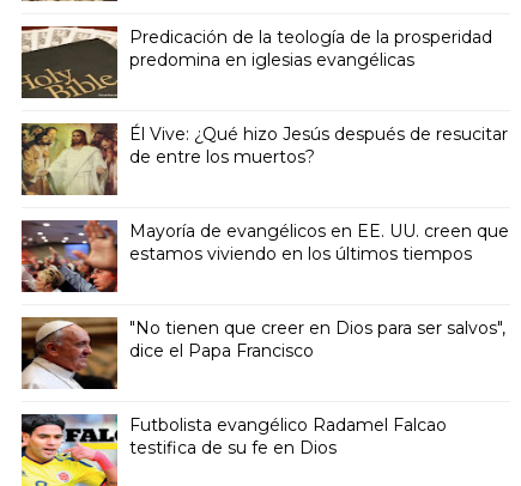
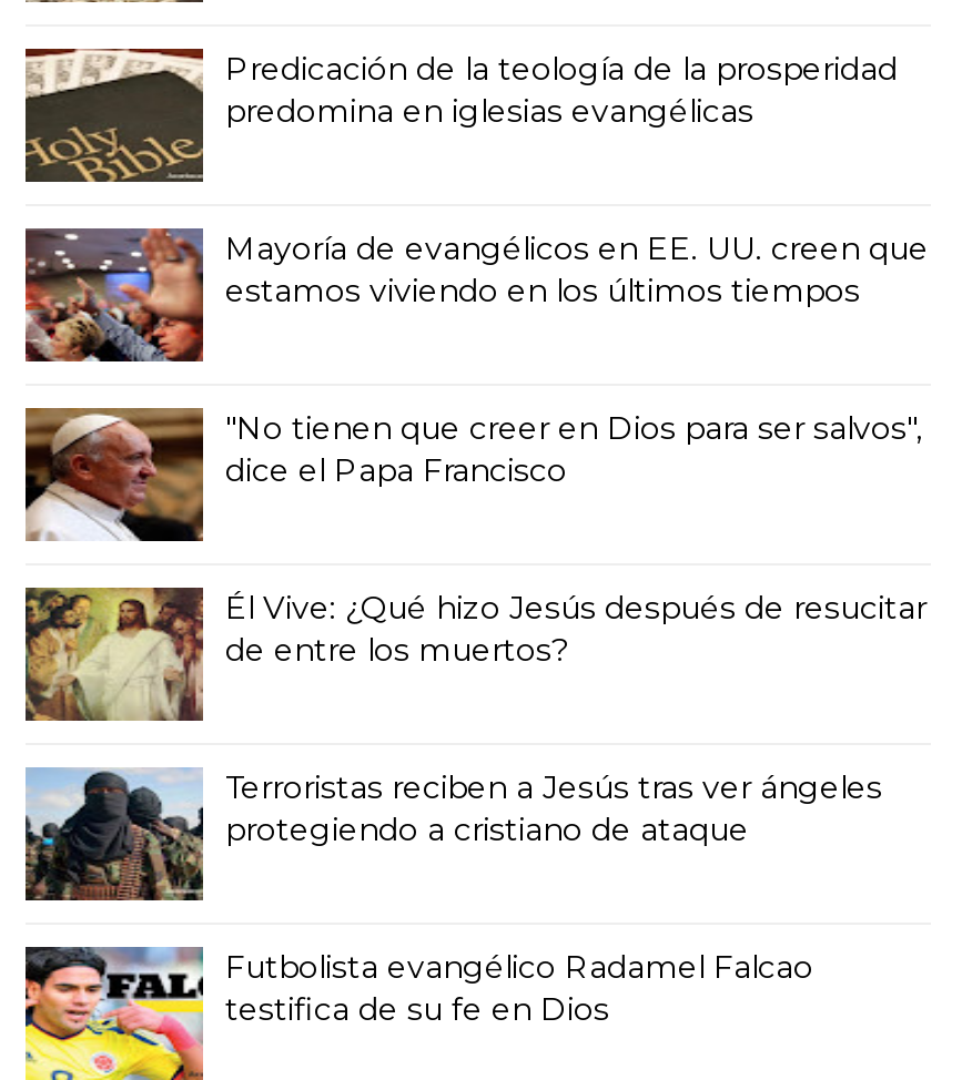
moved down: [image] | Él Vive: ¿Qué hizo Jesús después de resucitar | de entre los muertos?

moved up: [image] | Mayoría de evangélicos en EE. UU. creen que | estamos viviendo en los últimos tiempos | "No tienen que creer en Dios para ser salvos", | dice el Papa Francisco

+ [image]
+ Terroristas reciben a Jesús tras ver ángeles
+ protegiendo a cristiano de ataque
